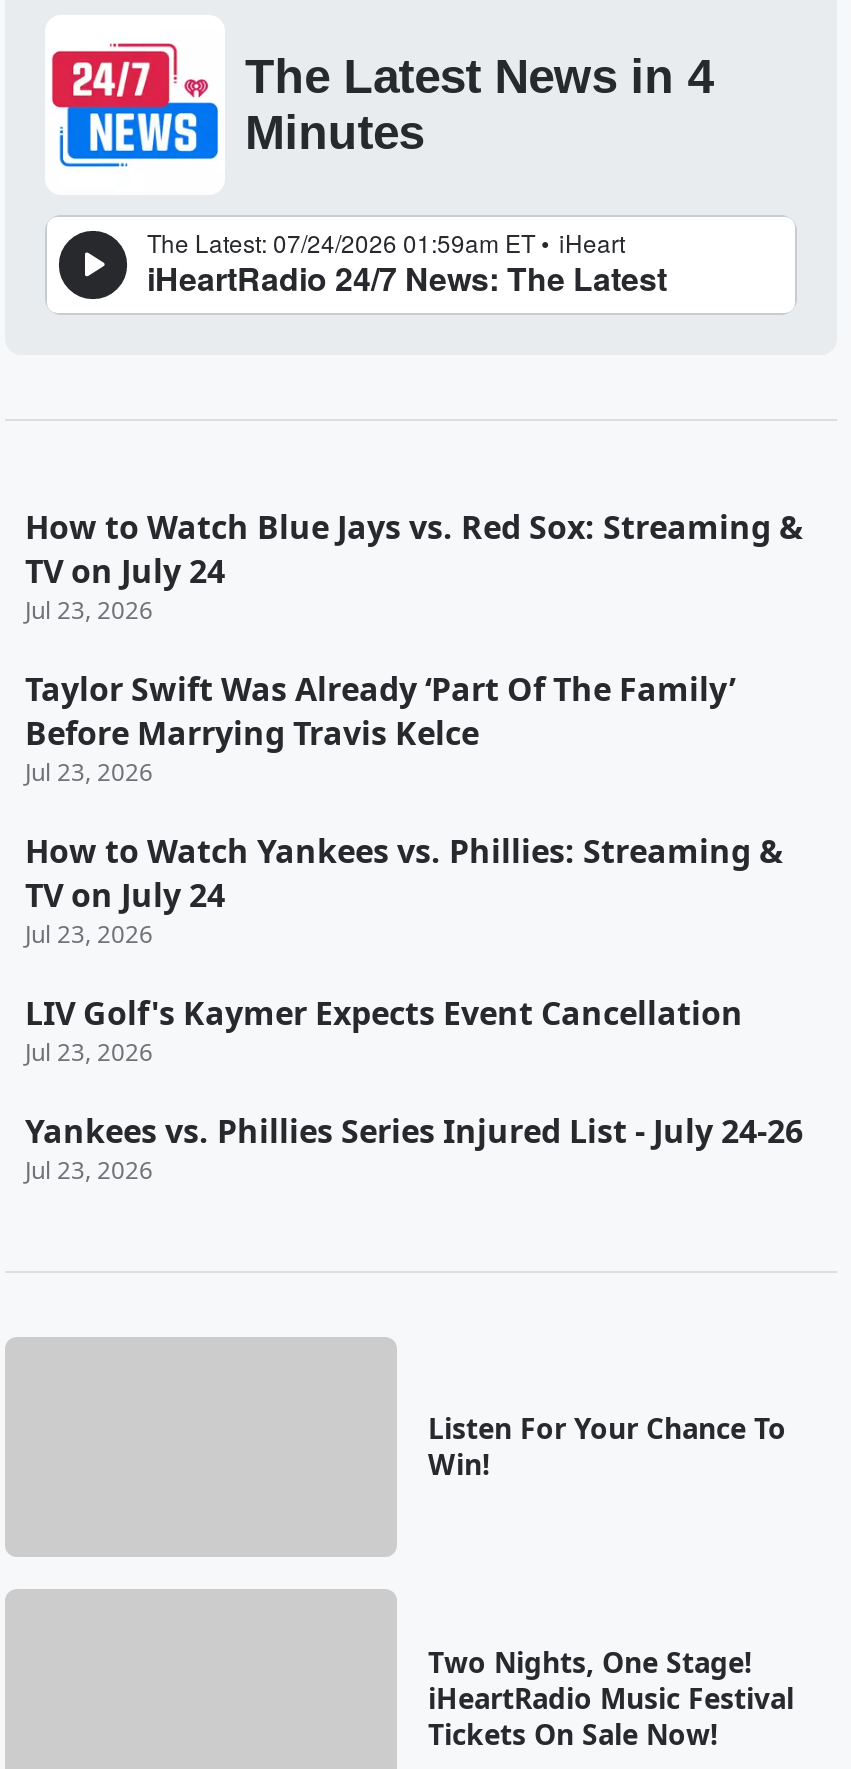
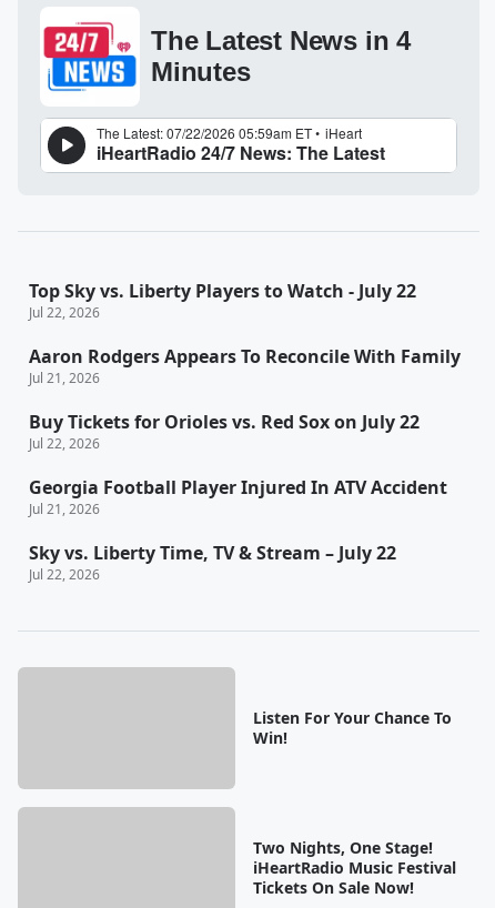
- How to Watch Blue Jays vs. Red Sox: Streaming &
- TV on July 24
- Jul 23, 2026
+ Top Sky vs. Liberty Players to Watch - July 22
+ Jul 22, 2026

- Taylor Swift Was Already ‘Part Of The Family’
- Before Marrying Travis Kelce
- Jul 23, 2026
+ Aaron Rodgers Appears To Reconcile With Family
+ Jul 21, 2026

- How to Watch Yankees vs. Phillies: Streaming &
- TV on July 24
- Jul 23, 2026
+ Buy Tickets for Orioles vs. Red Sox on July 22
+ Jul 22, 2026

- LIV Golf's Kaymer Expects Event Cancellation
- Jul 23, 2026
+ Georgia Football Player Injured In ATV Accident
+ Jul 21, 2026

- Yankees vs. Phillies Series Injured List - July 24-26
- Jul 23, 2026
+ Sky vs. Liberty Time, TV & Stream – July 22
+ Jul 22, 2026
